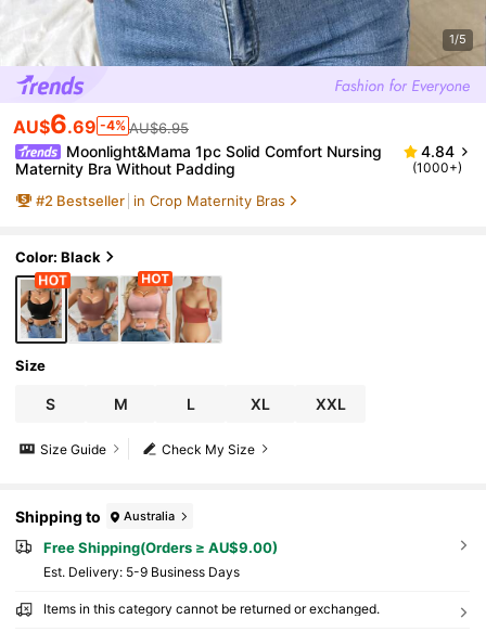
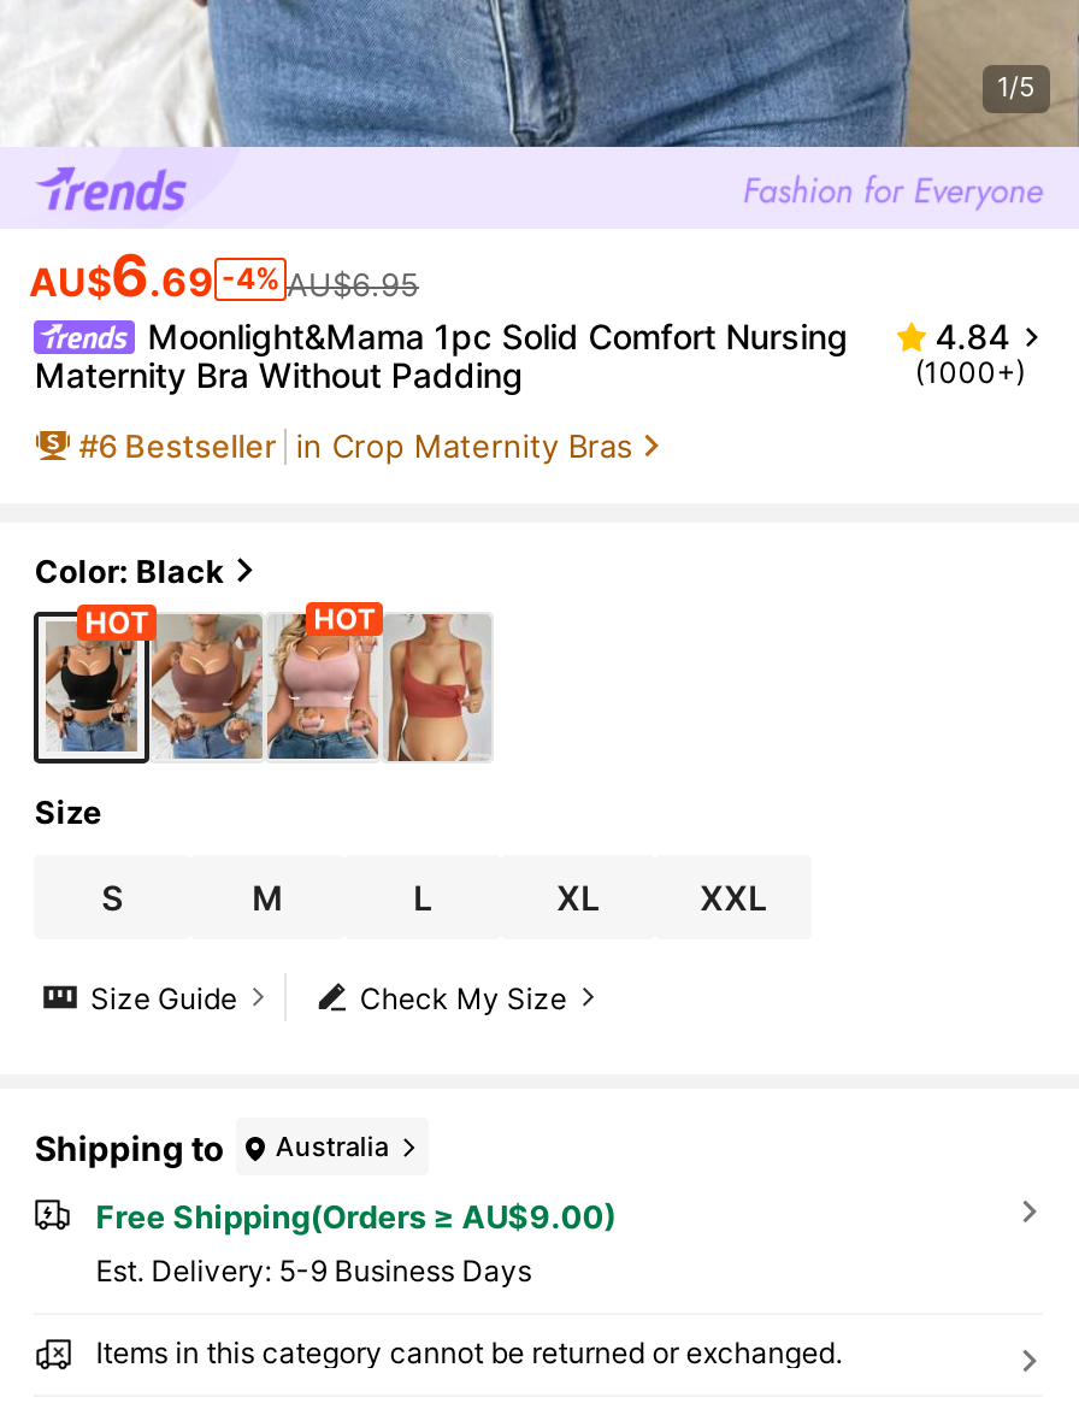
- #2 Bestseller in Crop Maternity Bras
+ #6 Bestseller in Crop Maternity Bras
